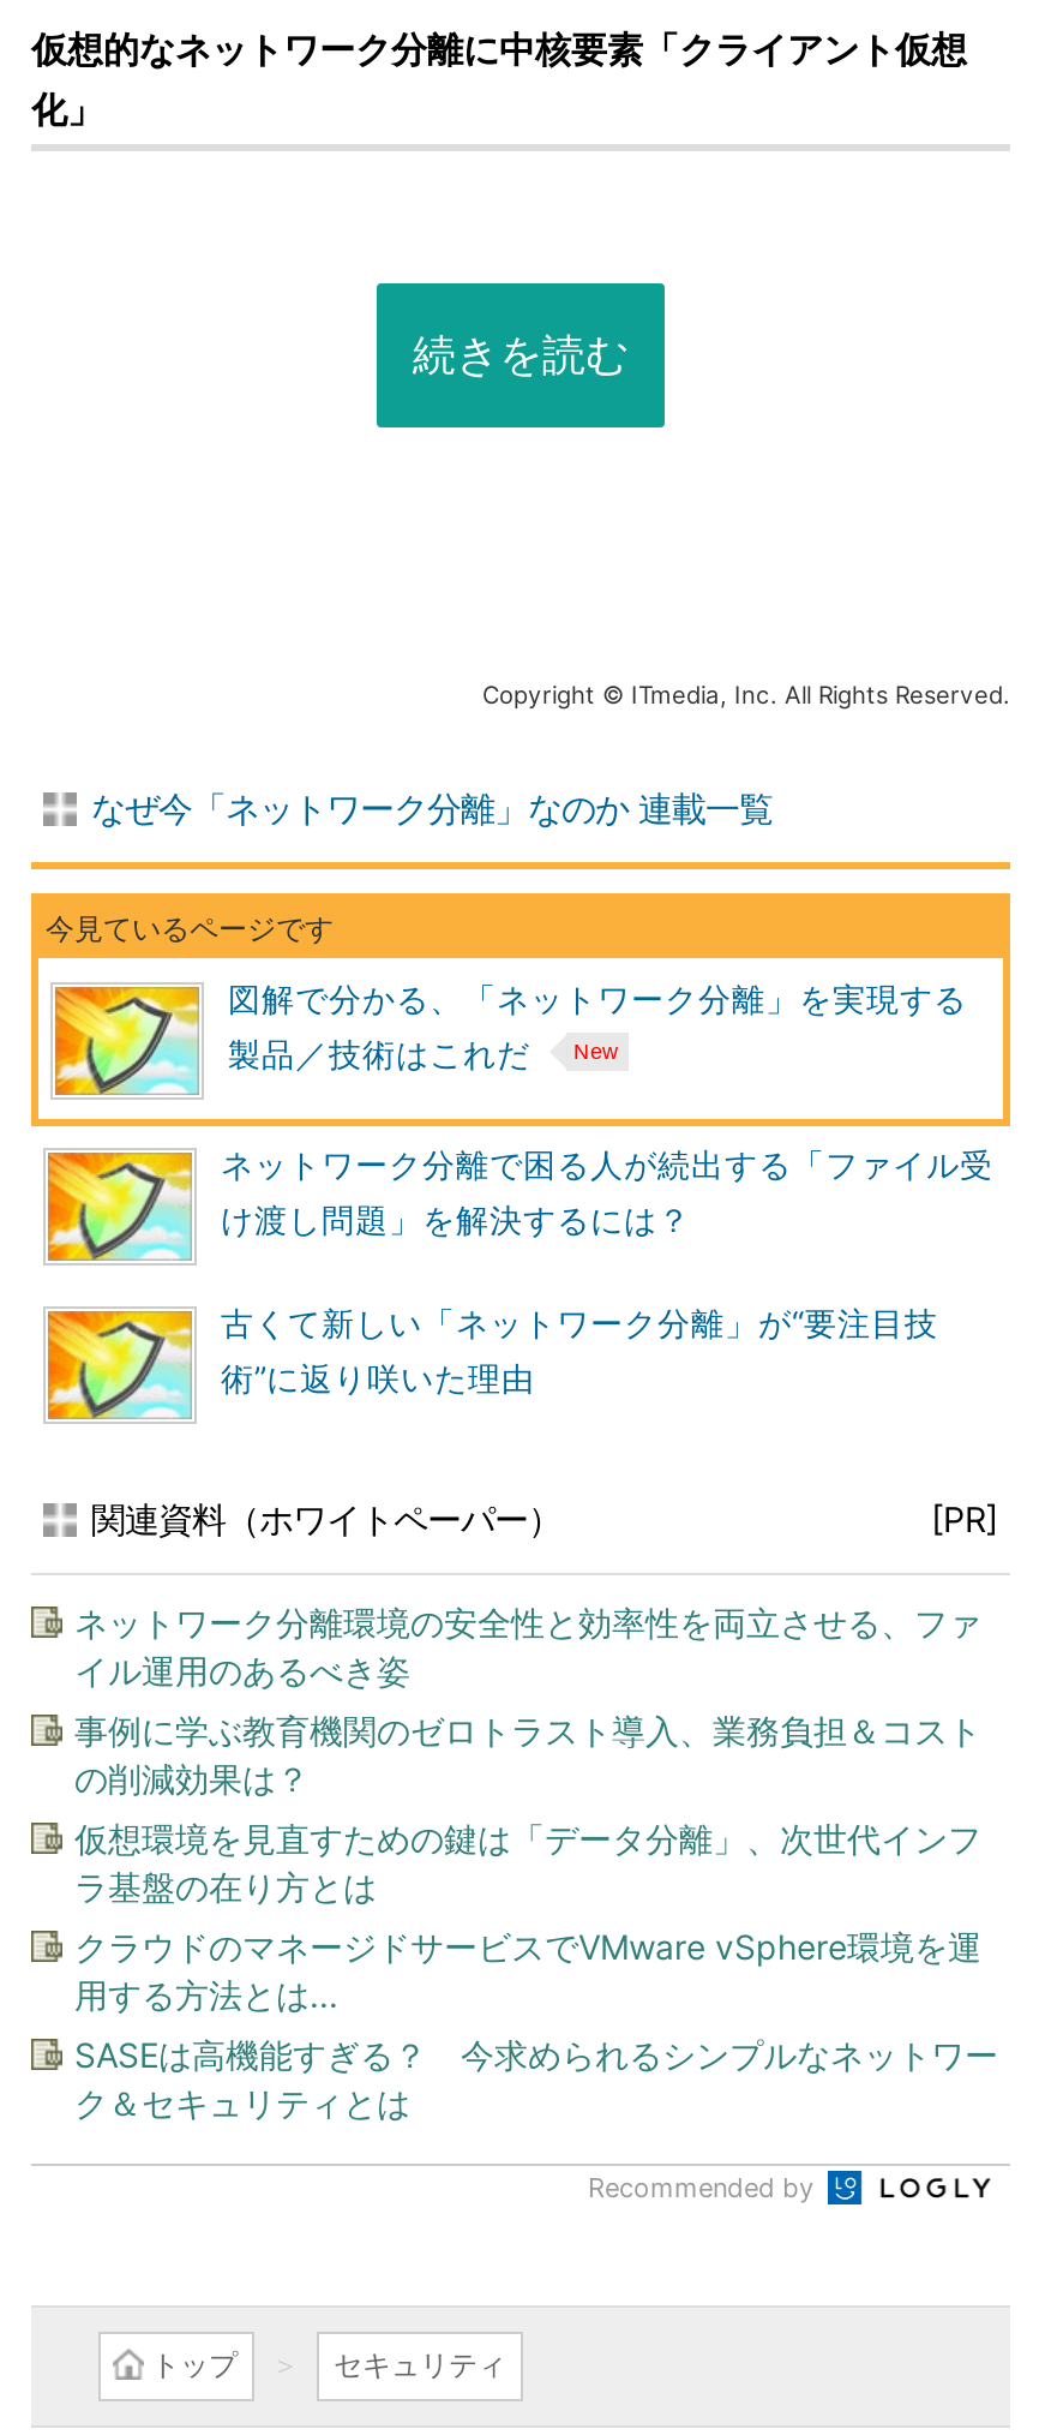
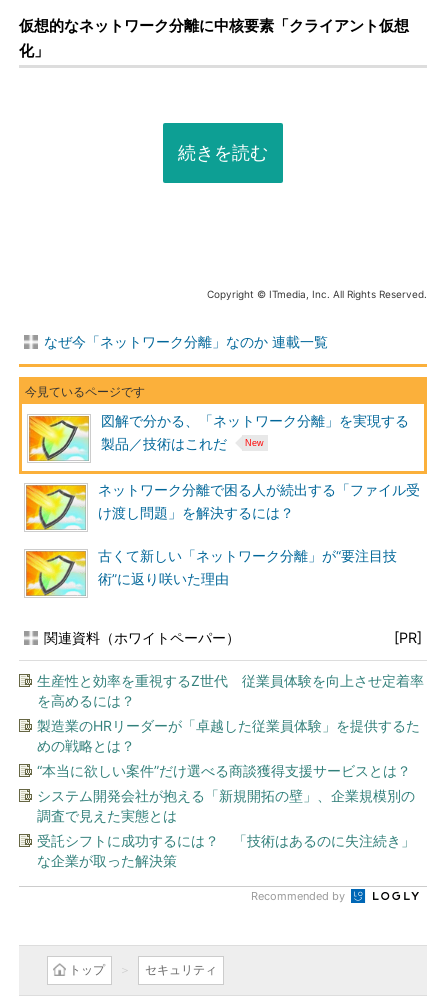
- ネットワーク分離環境の安全性と効率性を両立させる、ファ
- イル運用のあるべき姿
+ 生産性と効率を重視するZ世代 従業員体験を向上させ定着率
+ を高めるには？

- 事例に学ぶ教育機関のゼロトラスト導入、業務負担＆コスト
- の削減効果は？
+ 製造業のHRリーダーが「卓越した従業員体験」を提供するた
+ めの戦略とは？

- 仮想環境を見直すための鍵は「データ分離」、次世代インフ
- ラ基盤の在り方とは
+ “本当に欲しい案件”だけ選べる商談獲得支援サービスとは？

- クラウドのマネージドサービスでVMware vSphere環境を運
- 用する方法とは...
+ システム開発会社が抱える「新規開拓の壁」、企業規模別の
+ 調査で見えた実態とは

- SASEは高機能すぎる？ 今求められるシンプルなネットワー
- ク＆セキュリティとは
+ 受託シフトに成功するには？ 「技術はあるのに失注続き」
+ な企業が取った解決策
